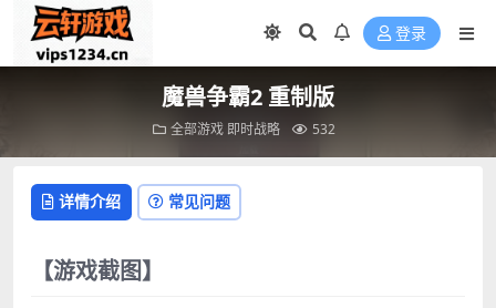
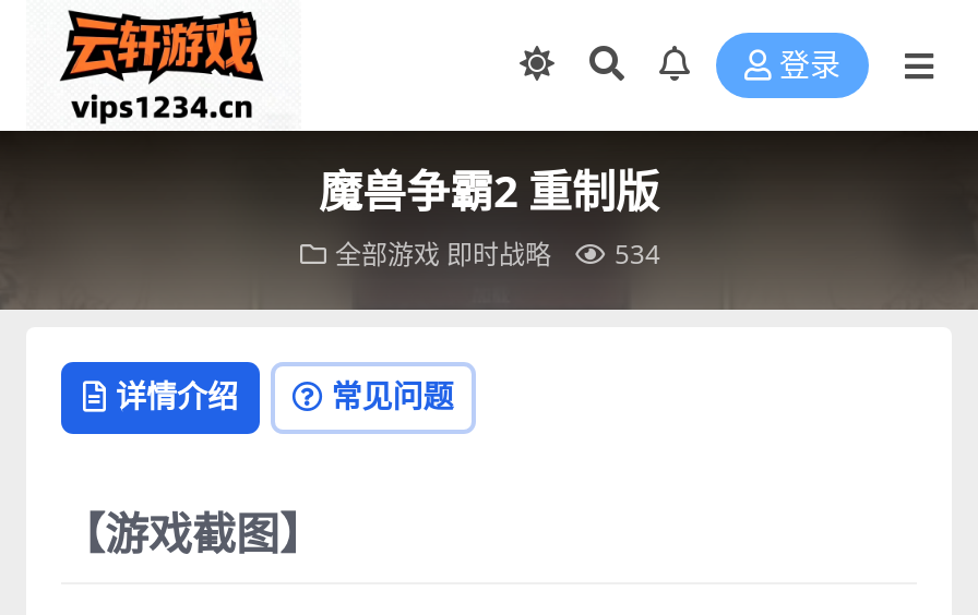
- 全部游戏 即时战略 532
+ 全部游戏 即时战略 534
